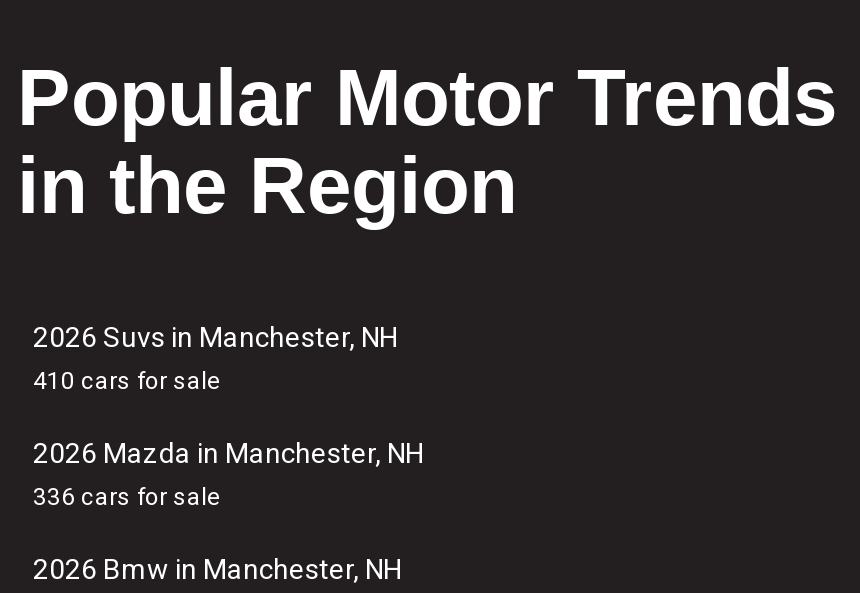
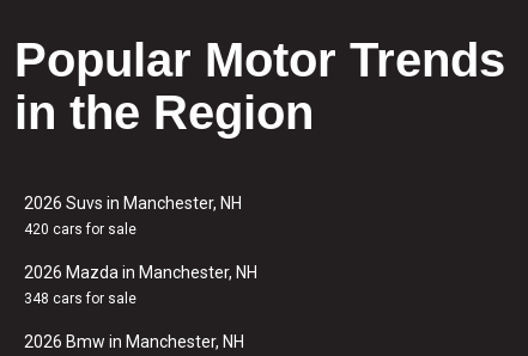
- 410 cars for sale
+ 420 cars for sale

- 336 cars for sale
+ 348 cars for sale
